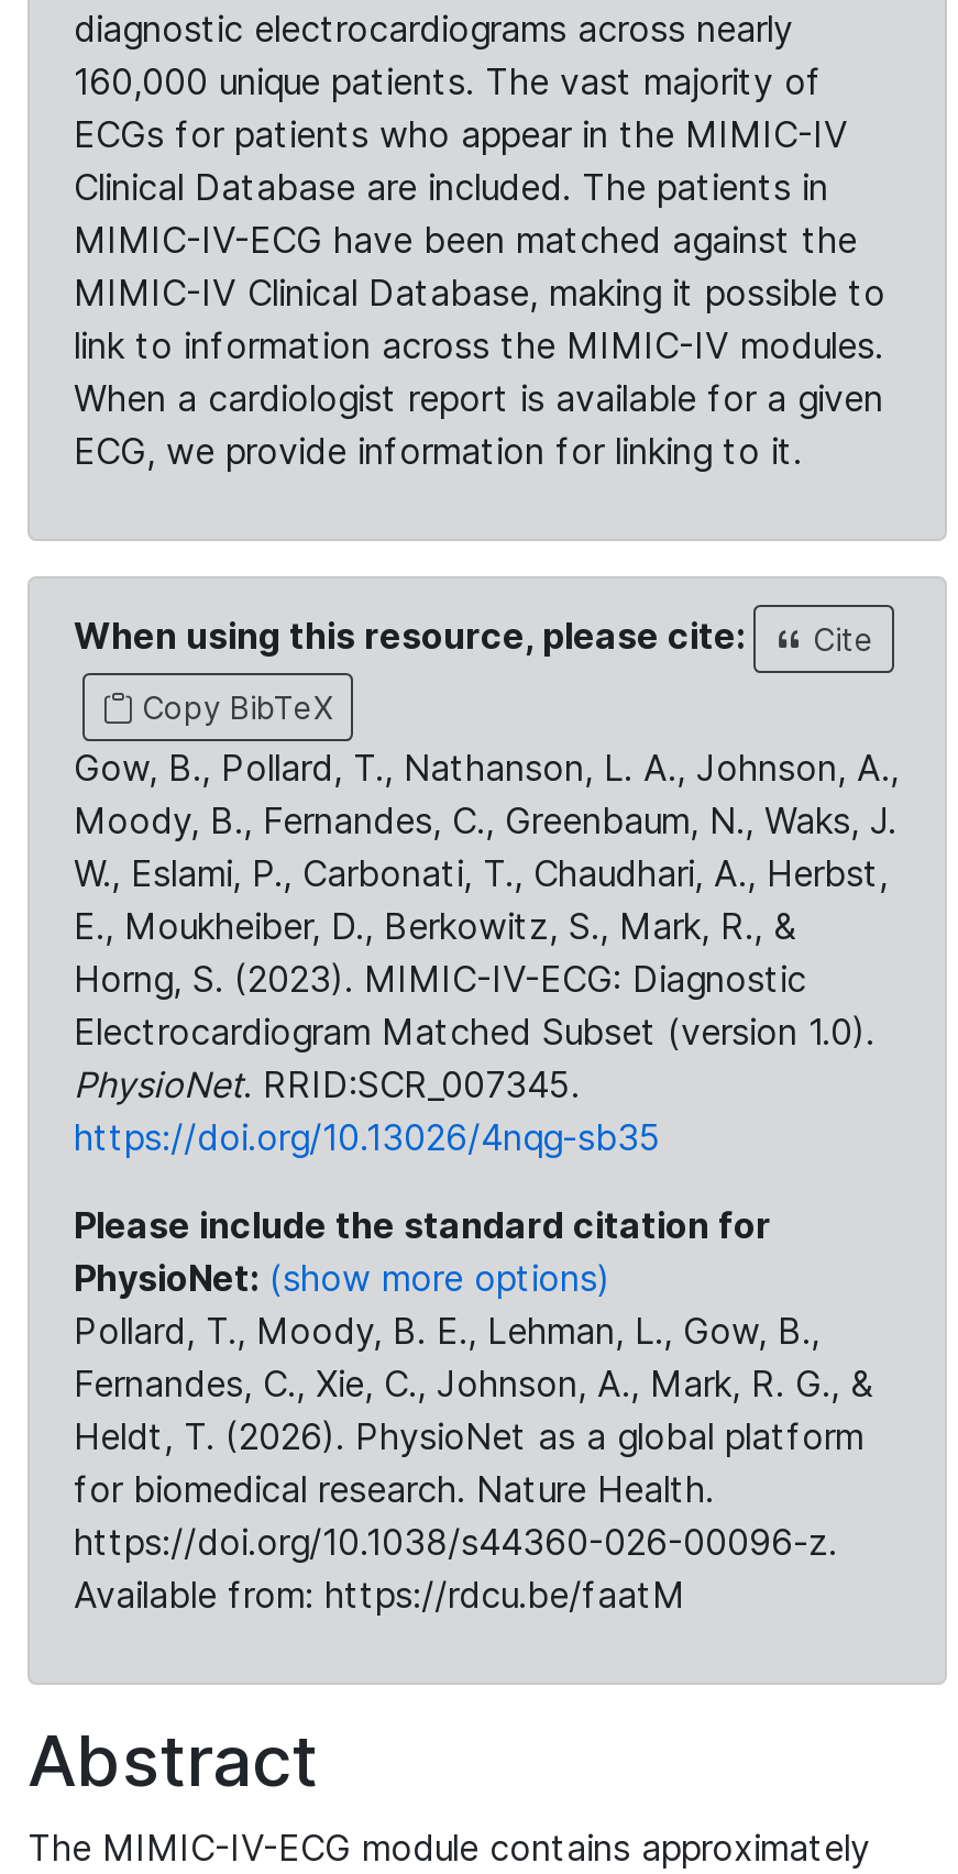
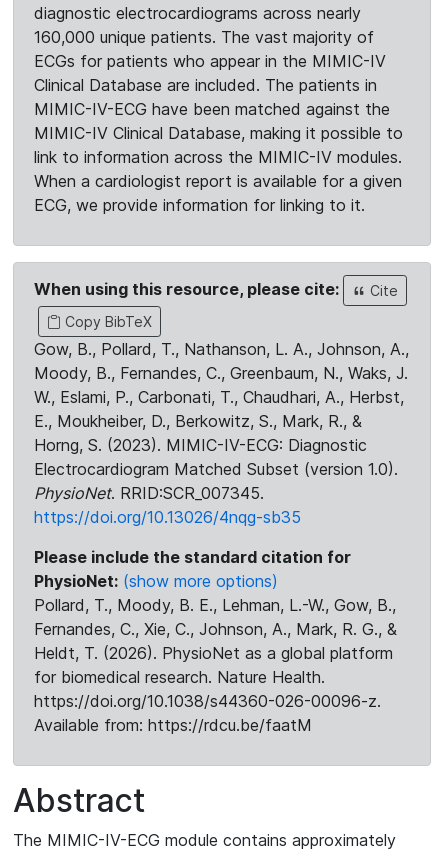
- Pollard, T., Moody, B. E., Lehman, L., Gow, B.,
+ Pollard, T., Moody, B. E., Lehman, L.-W., Gow, B.,
